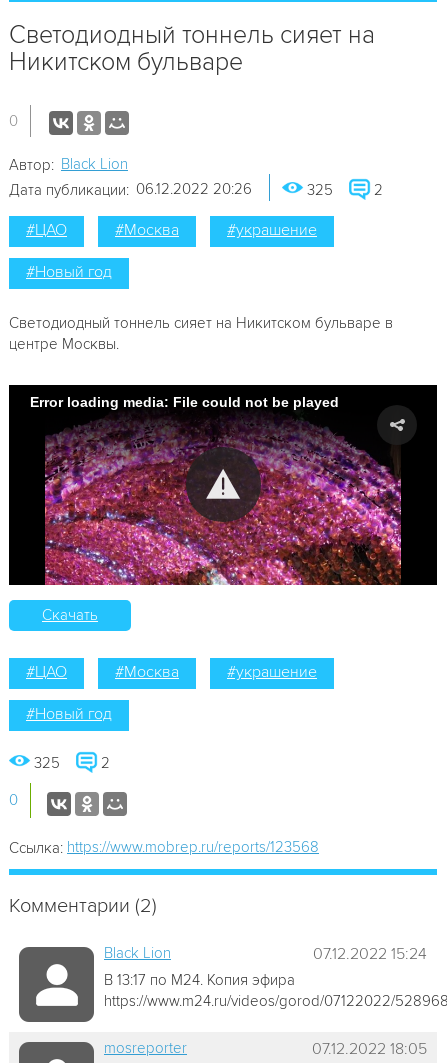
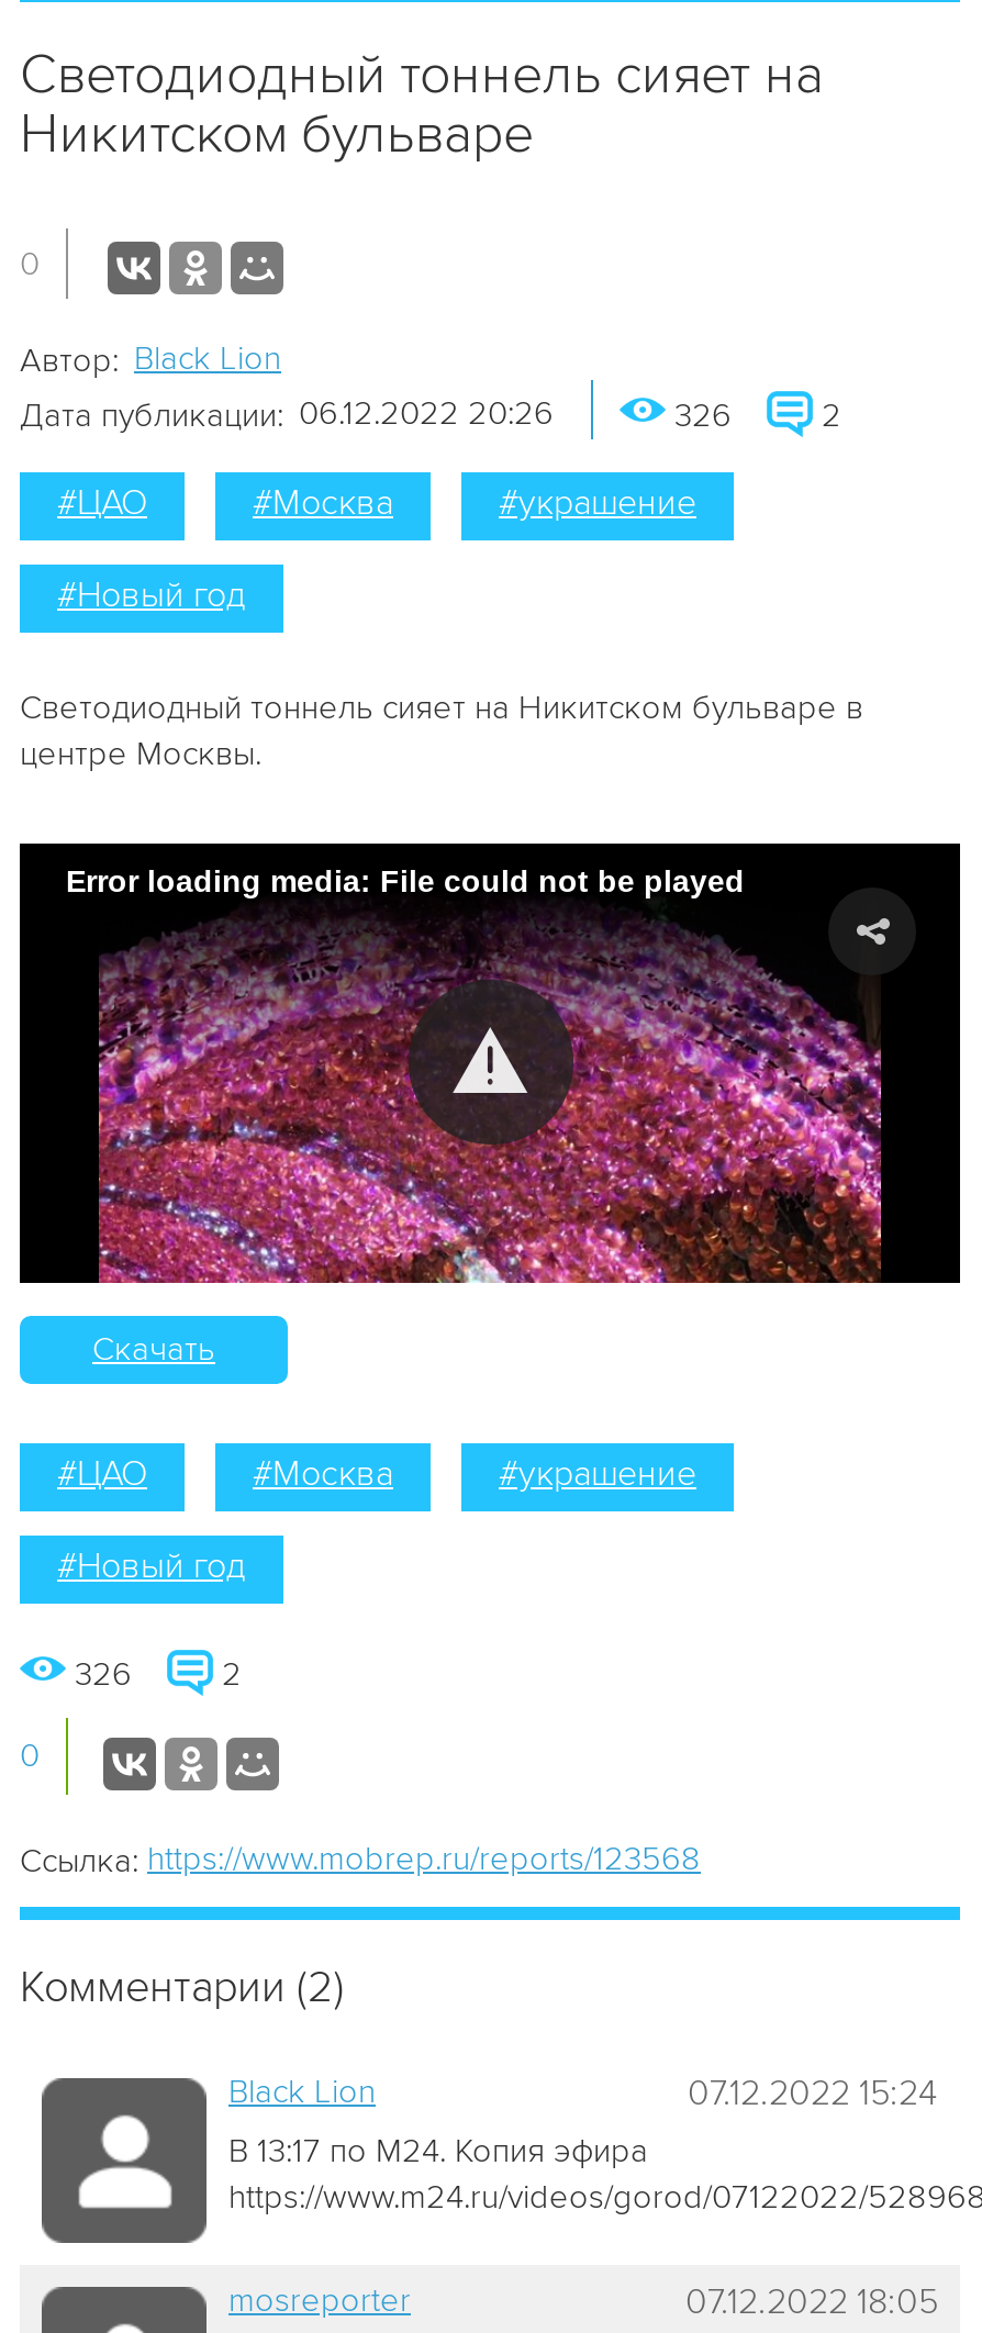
- 325
+ 326

- 325
+ 326
